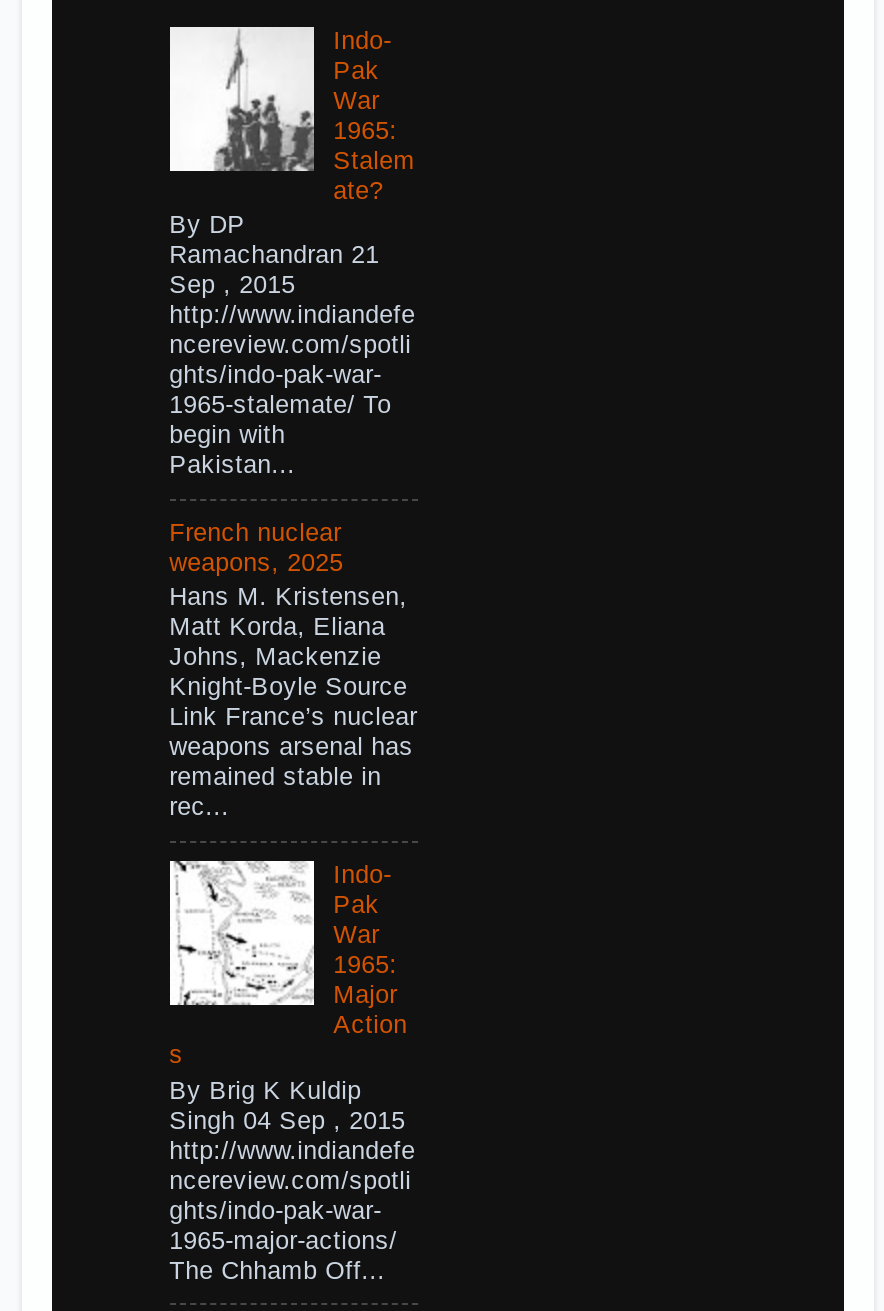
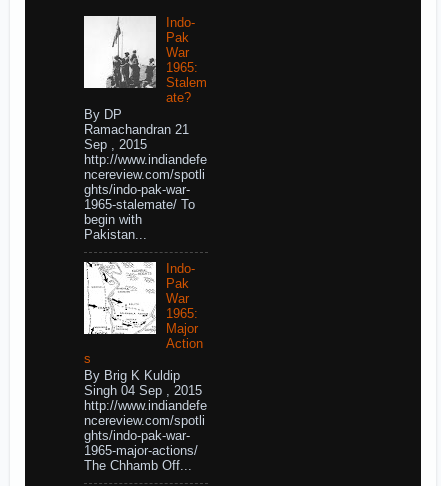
- French nuclear
- weapons, 2025
- Hans M. Kristensen,
- Matt Korda, Eliana
- Johns, Mackenzie
- Knight-Boyle Source
- Link France’s nuclear
- weapons arsenal has
- remained stable in
- rec...
